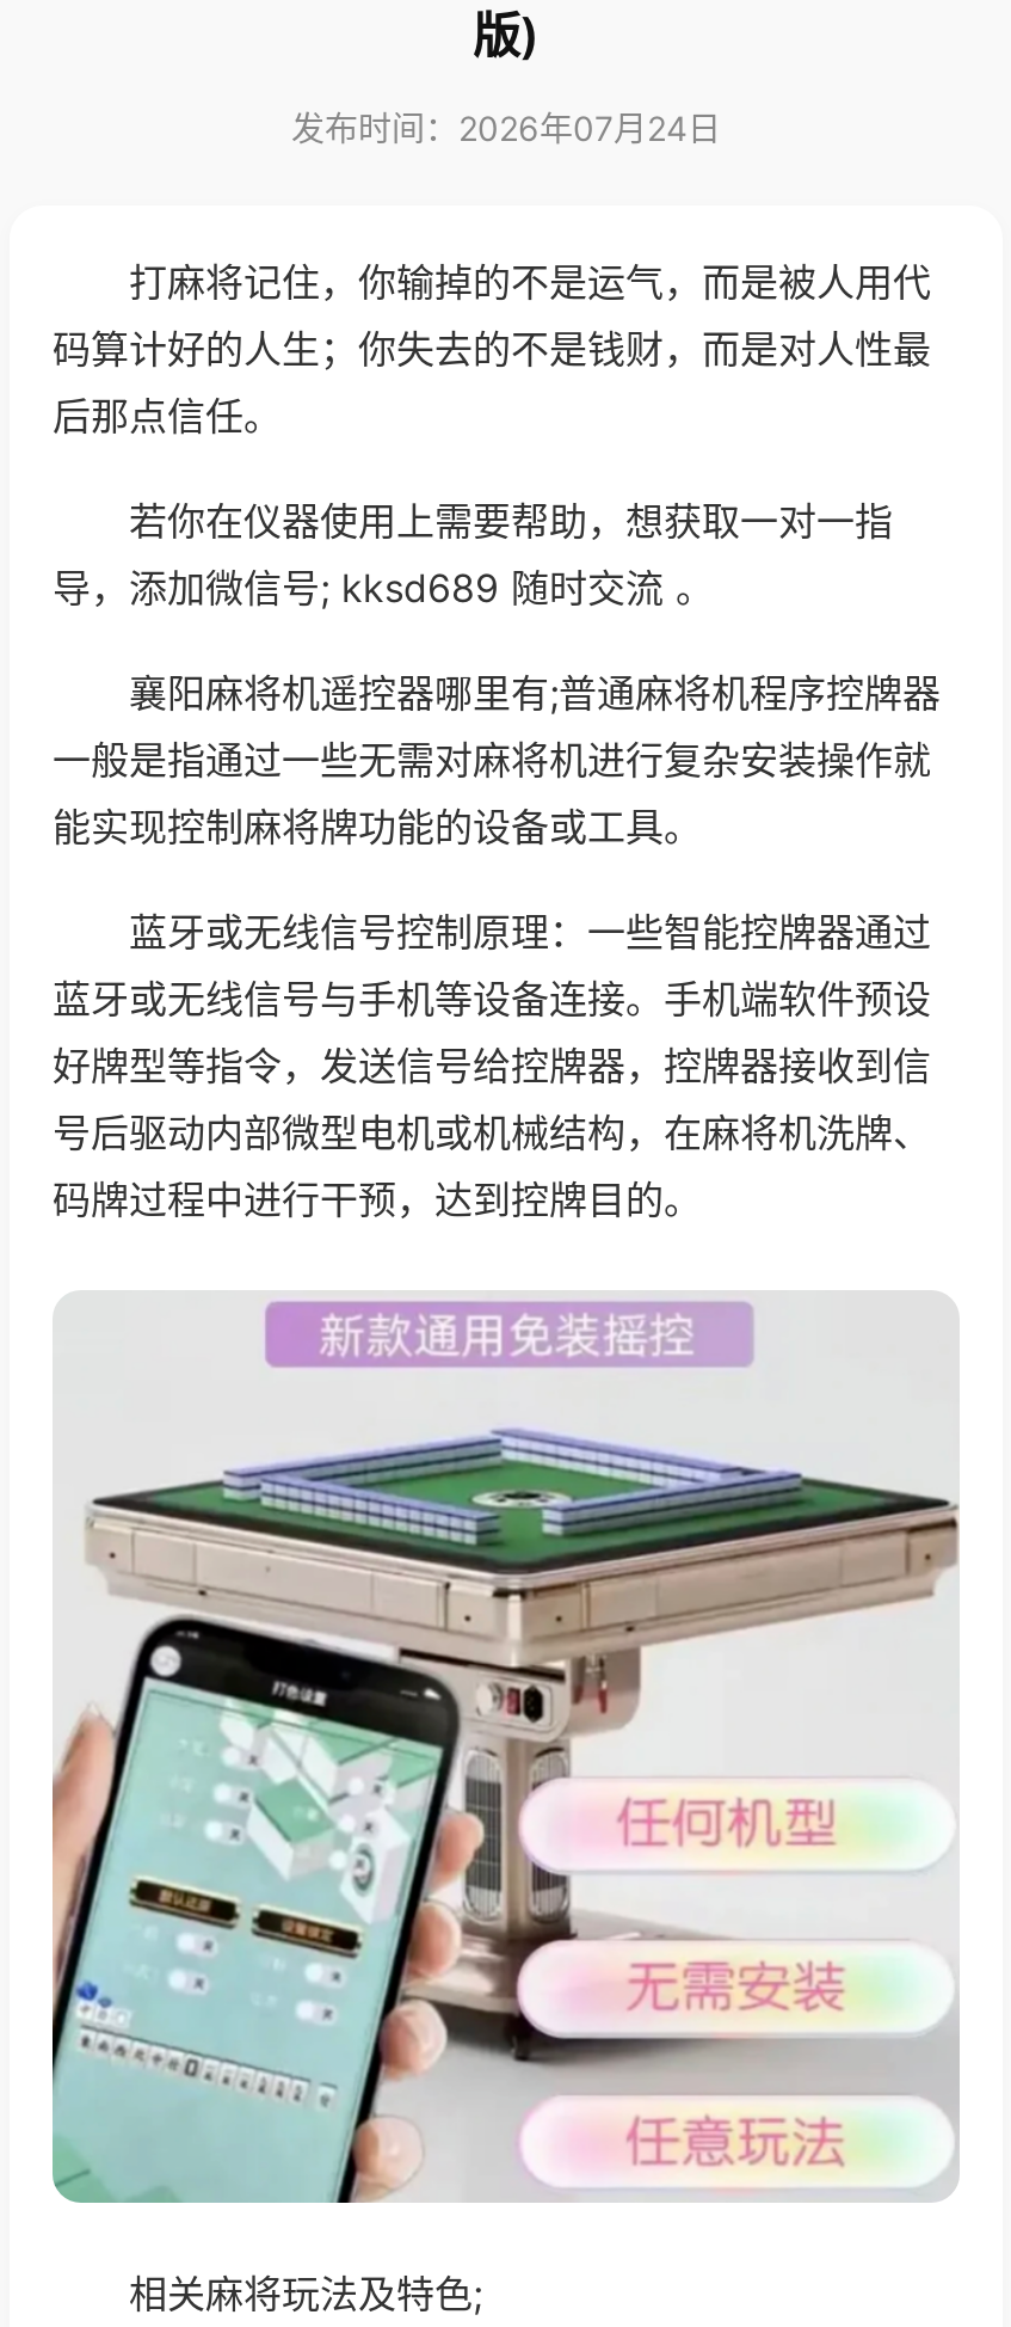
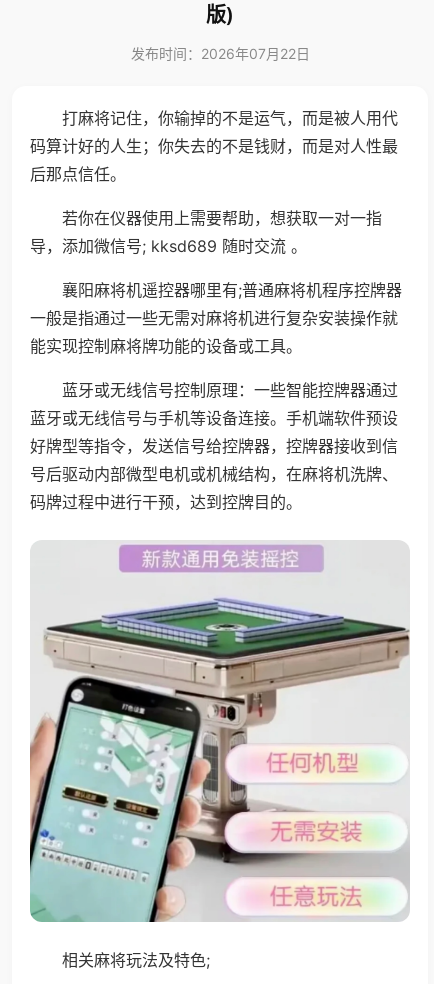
- 发布时间：2026年07月24日
+ 发布时间：2026年07月22日
